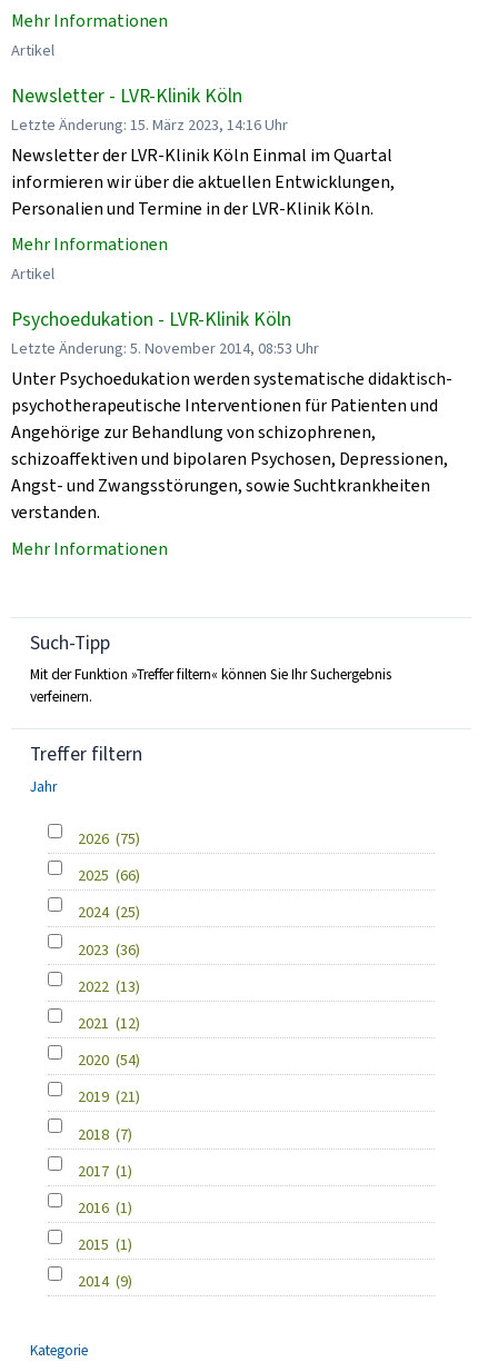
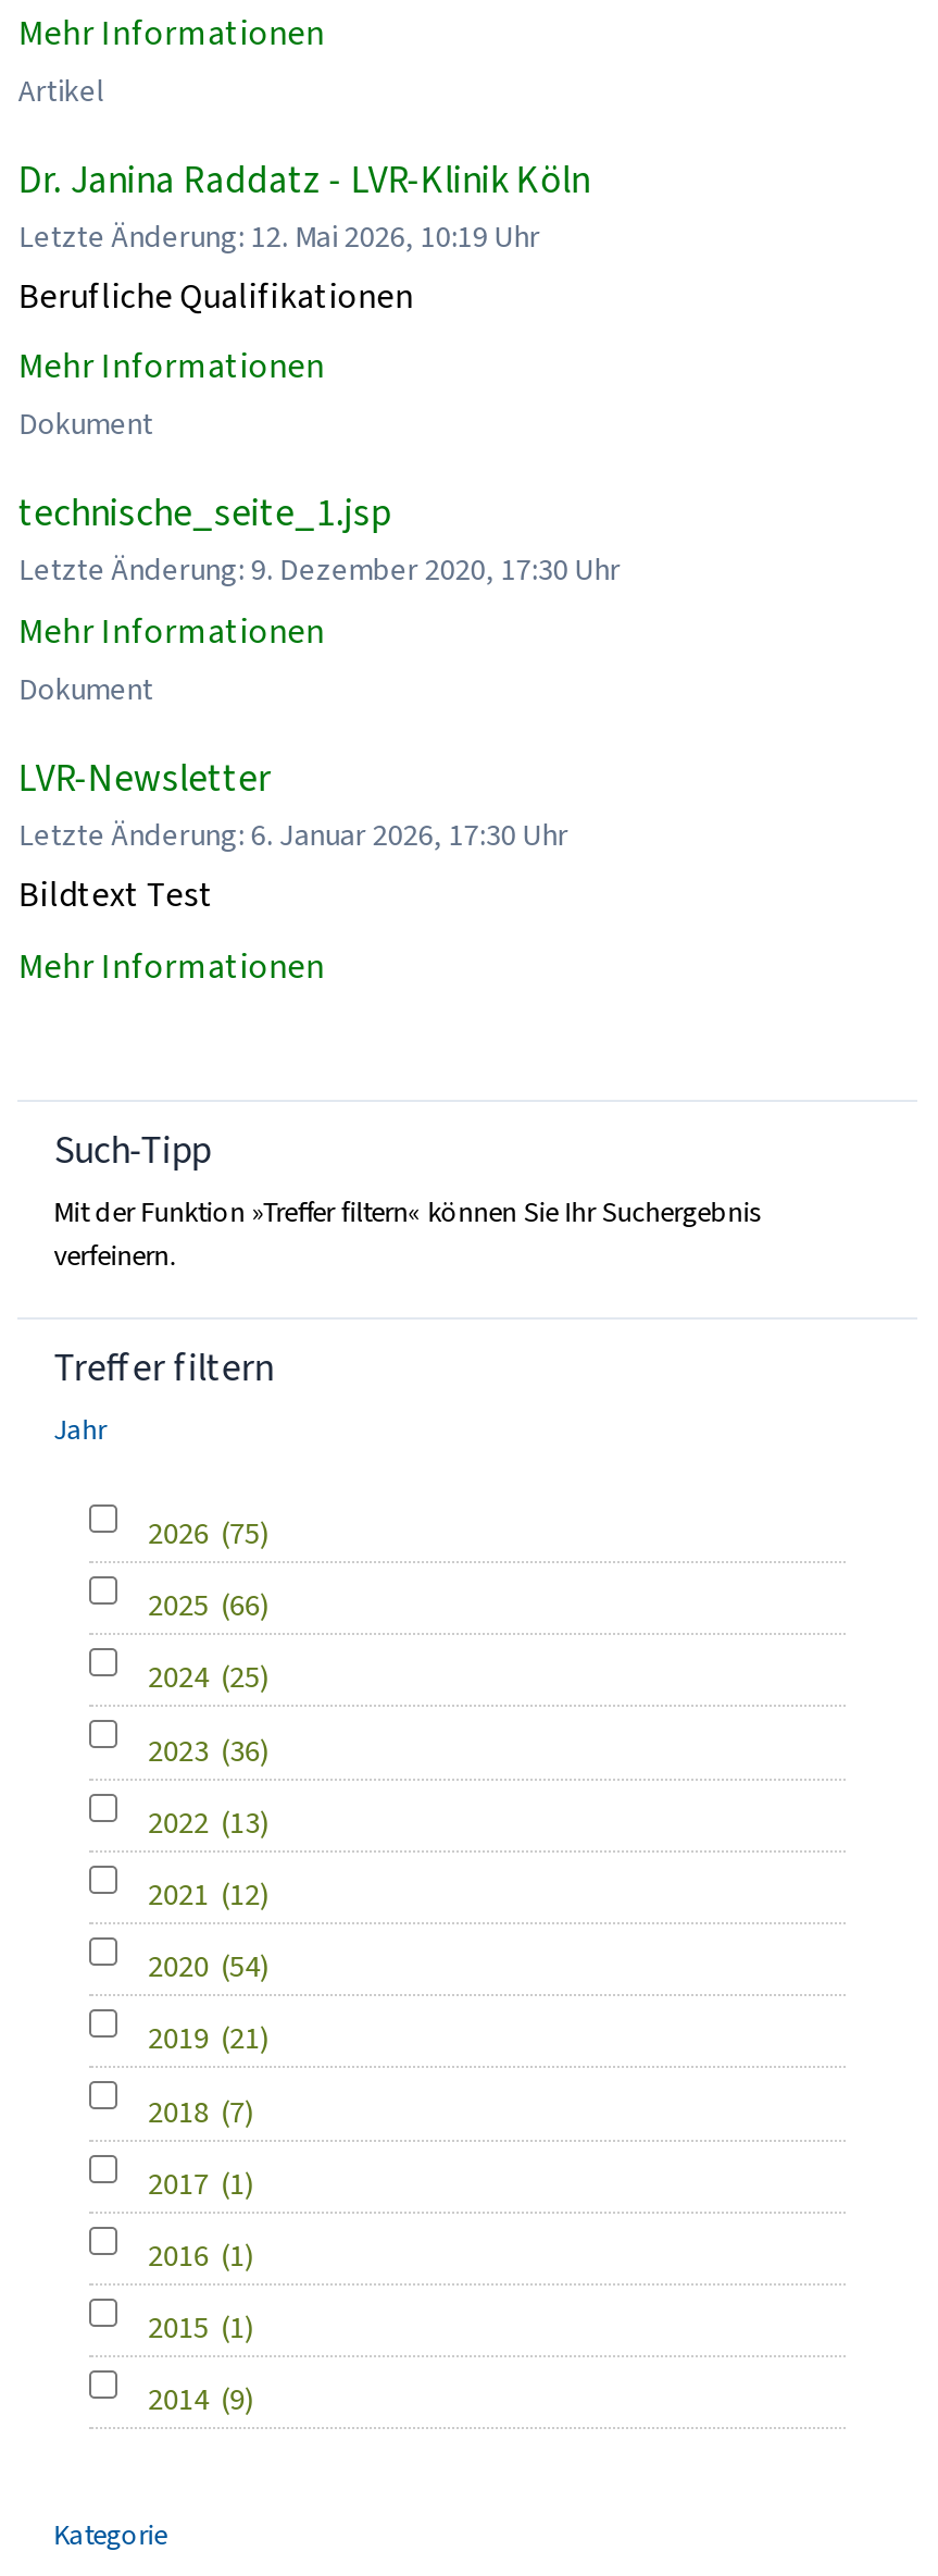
- Newsletter - LVR-Klinik Köln
- Letzte Änderung: 15. März 2023, 14:16 Uhr
- Newsletter der LVR-Klinik Köln Einmal im Quartal
- informieren wir über die aktuellen Entwicklungen,
- Personalien und Termine in der LVR-Klinik Köln.
+ Dr. Janina Raddatz - LVR-Klinik Köln
+ Letzte Änderung: 12. Mai 2026, 10:19 Uhr
+ Berufliche Qualifikationen

- Artikel
- Psychoedukation - LVR-Klinik Köln
- Letzte Änderung: 5. November 2014, 08:53 Uhr
- Unter Psychoedukation werden systematische didaktisch-
- psychotherapeutische Interventionen für Patienten und
- Angehörige zur Behandlung von schizophrenen,
- schizoaffektiven und bipolaren Psychosen, Depressionen,
- Angst- und Zwangsstörungen, sowie Suchtkrankheiten
- verstanden.
+ Dokument
+ technische_seite_1.jsp
+ Letzte Änderung: 9. Dezember 2020, 17:30 Uhr
+ Mehr Informationen
+ Dokument
+ LVR-Newsletter
+ Letzte Änderung: 6. Januar 2026, 17:30 Uhr
+ Bildtext Test
